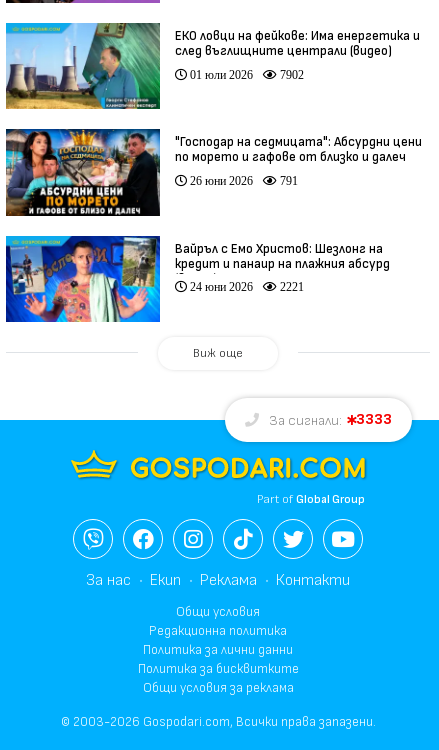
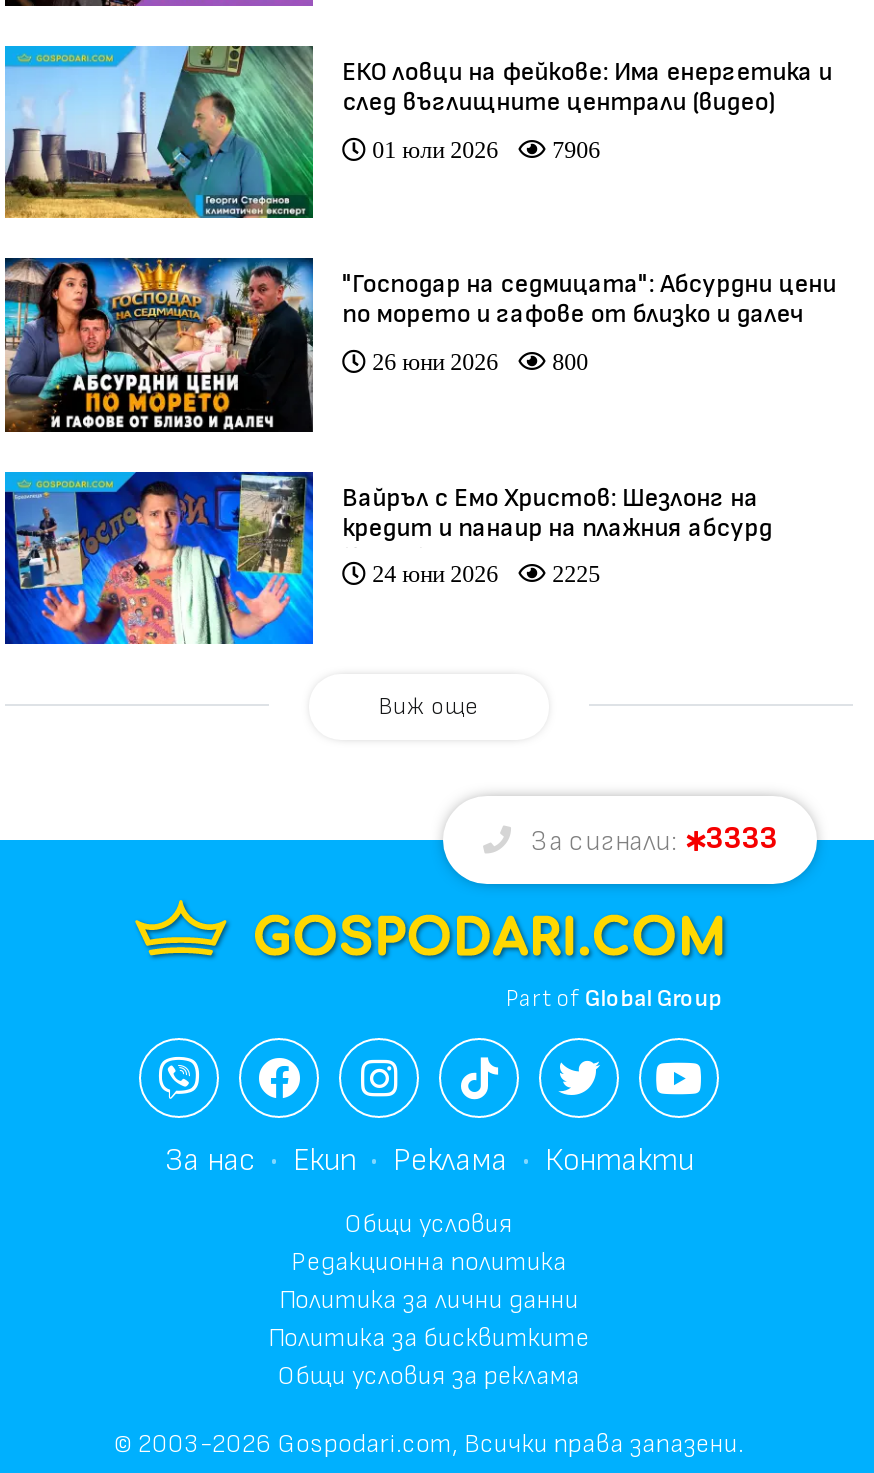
- 01 юли 2026 7902
+ 01 юли 2026 7906

- 26 юни 2026 791
+ 26 юни 2026 800

- 2221
+ 2225
